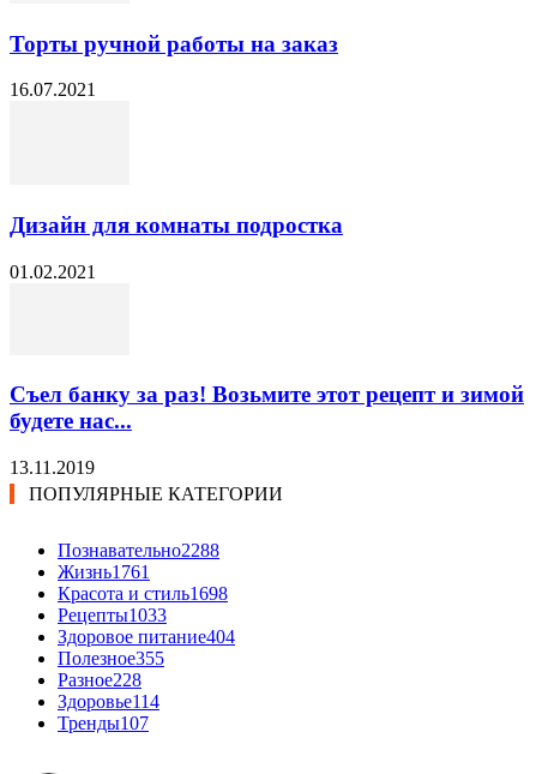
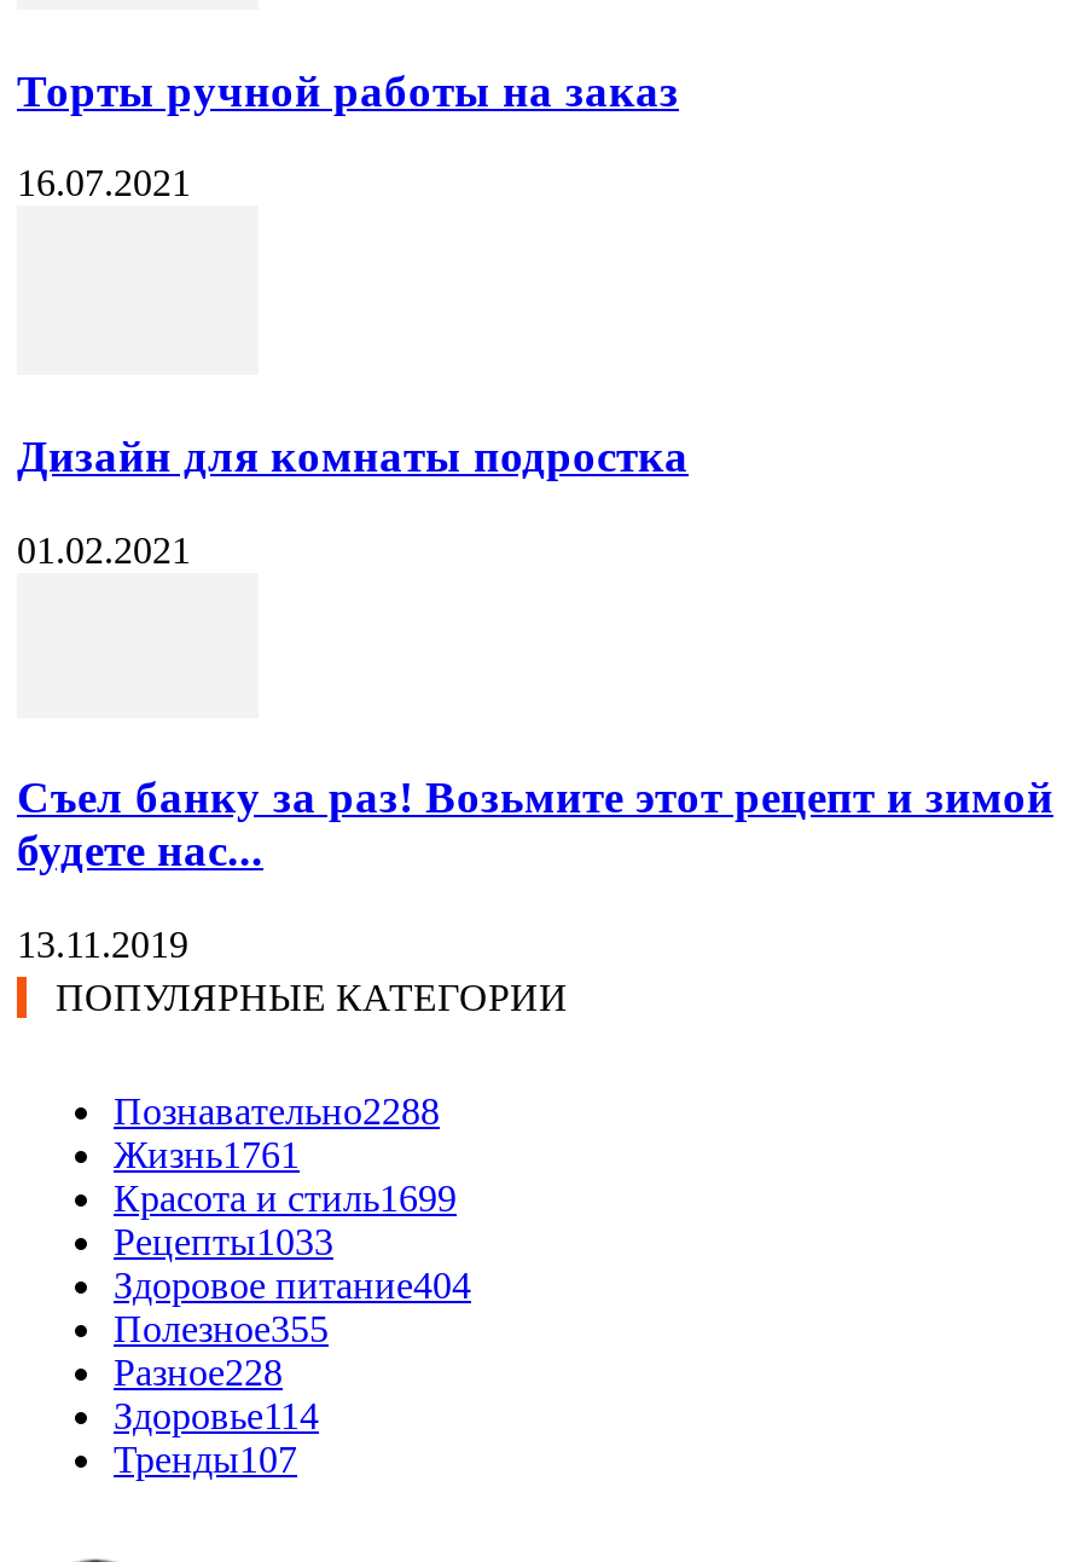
- Красота и стиль1698
+ Красота и стиль1699
